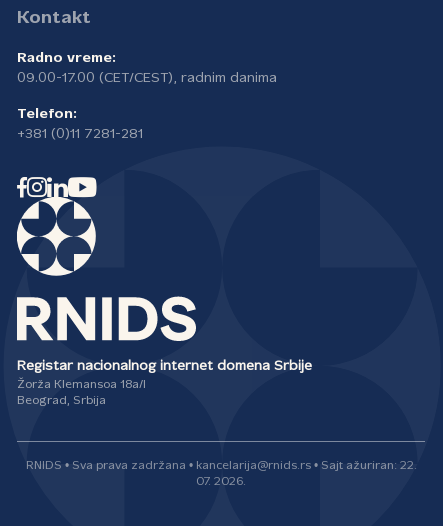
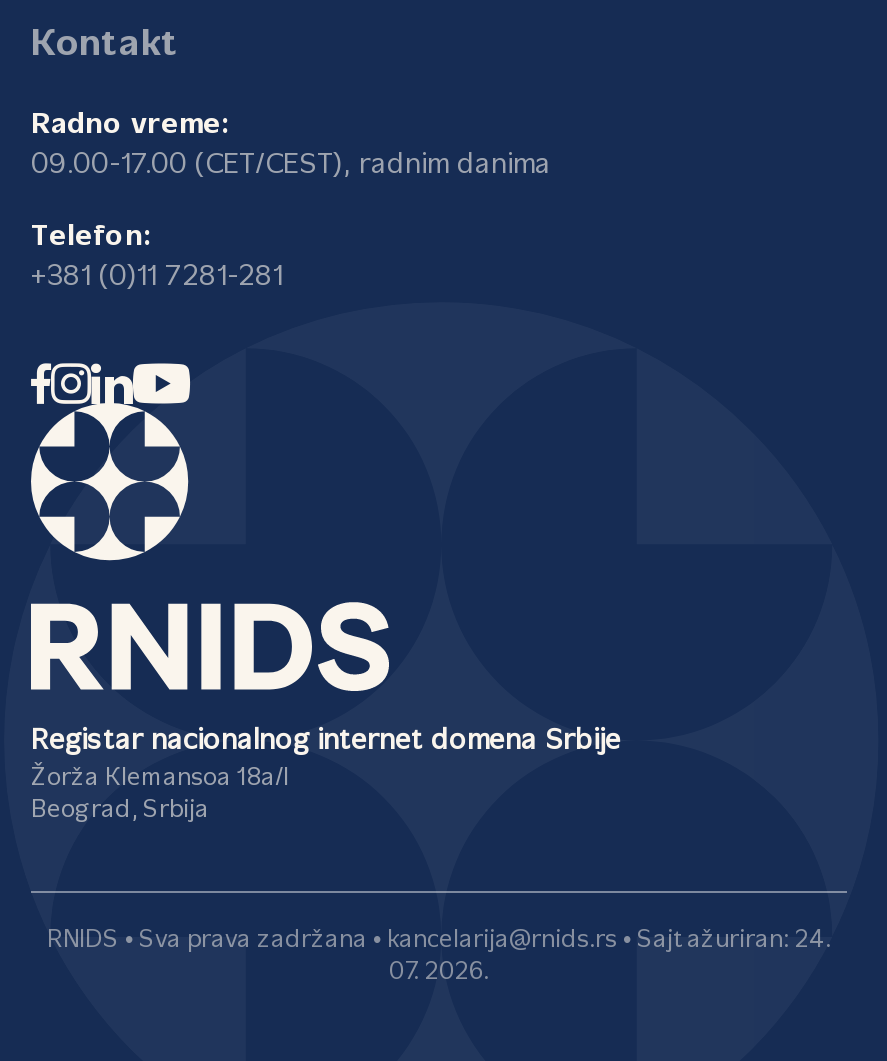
- RNIDS • Sva prava zadržana • kancelarija@rnids.rs • Sajt ažuriran: 22.
+ RNIDS • Sva prava zadržana • kancelarija@rnids.rs • Sajt ažuriran: 24.
